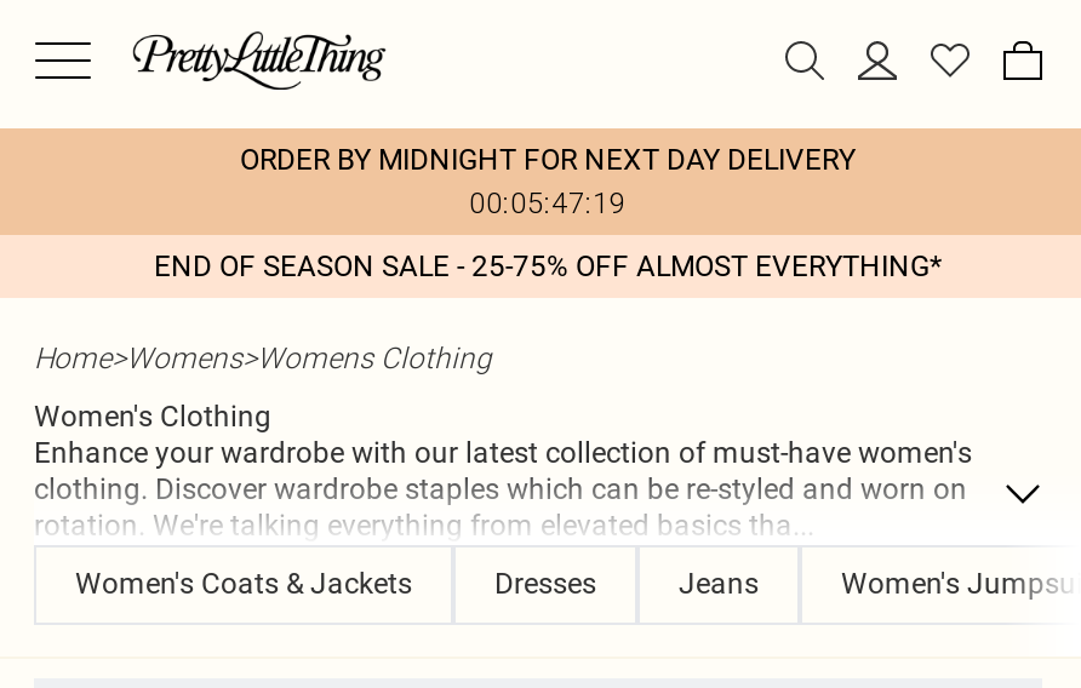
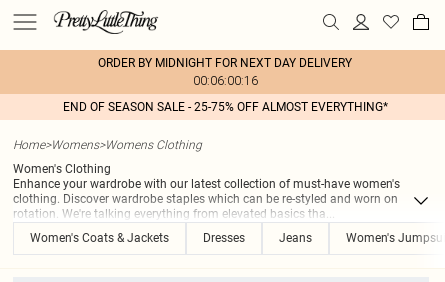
- 00:05:47:19
+ 00:06:00:16
